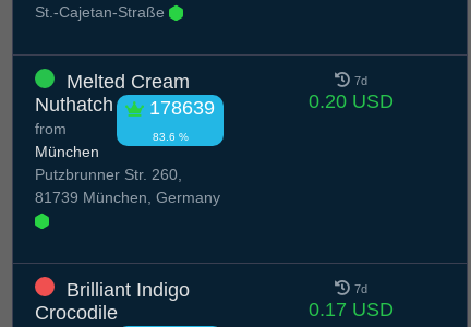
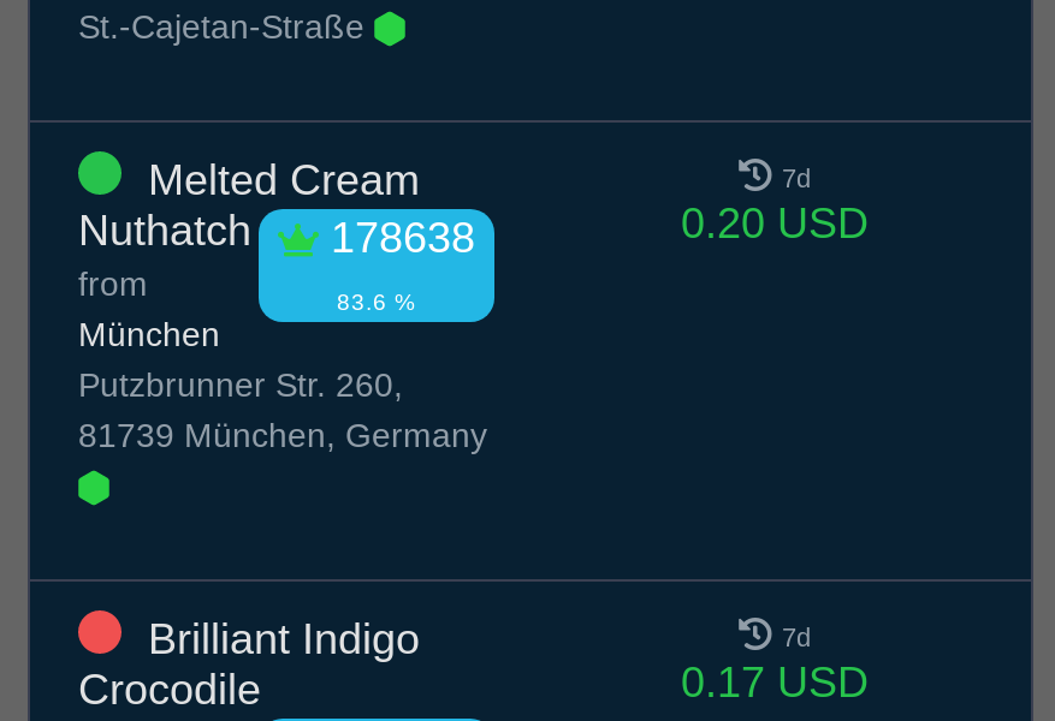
- Nuthatch 178639
+ Nuthatch 178638
